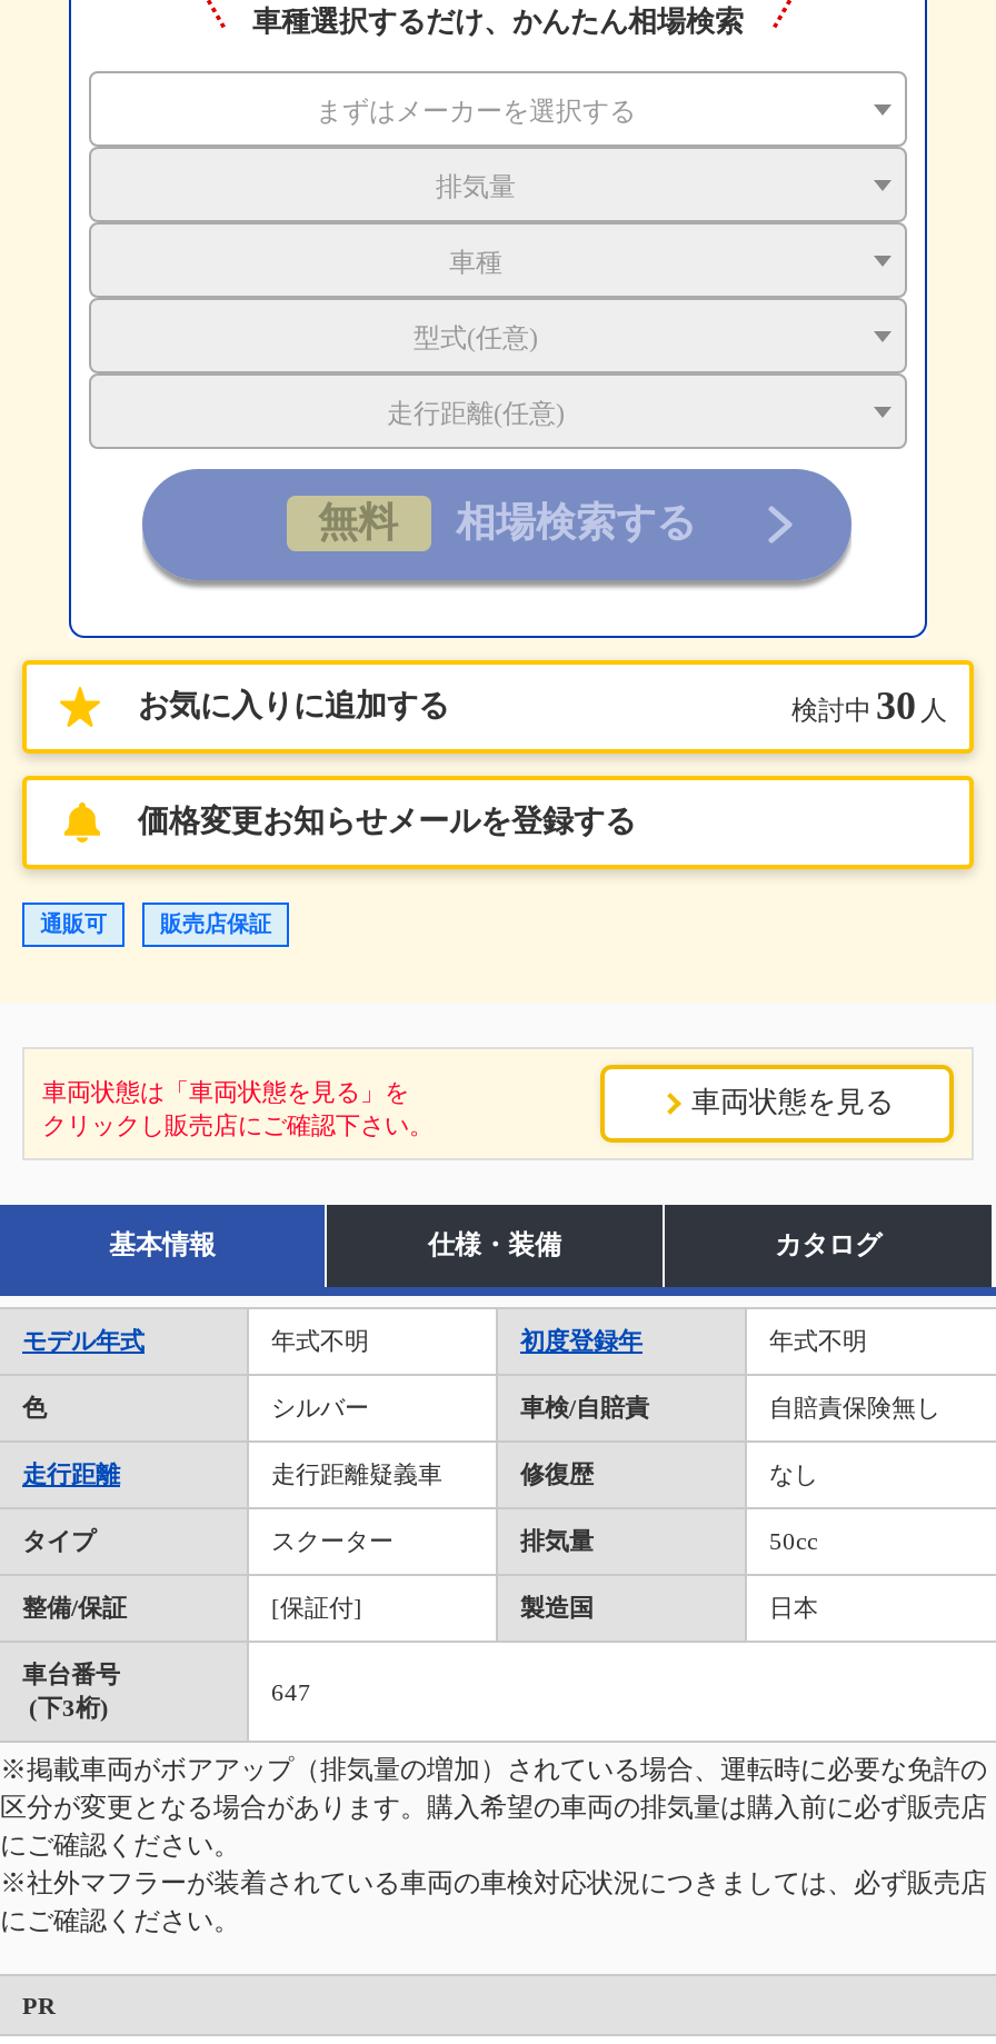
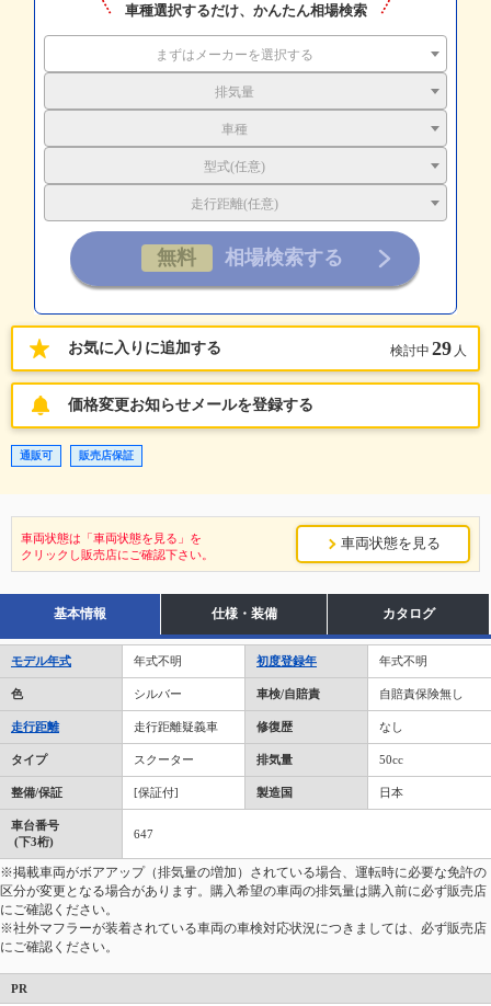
- 検討中 30 人
+ 検討中 29 人
